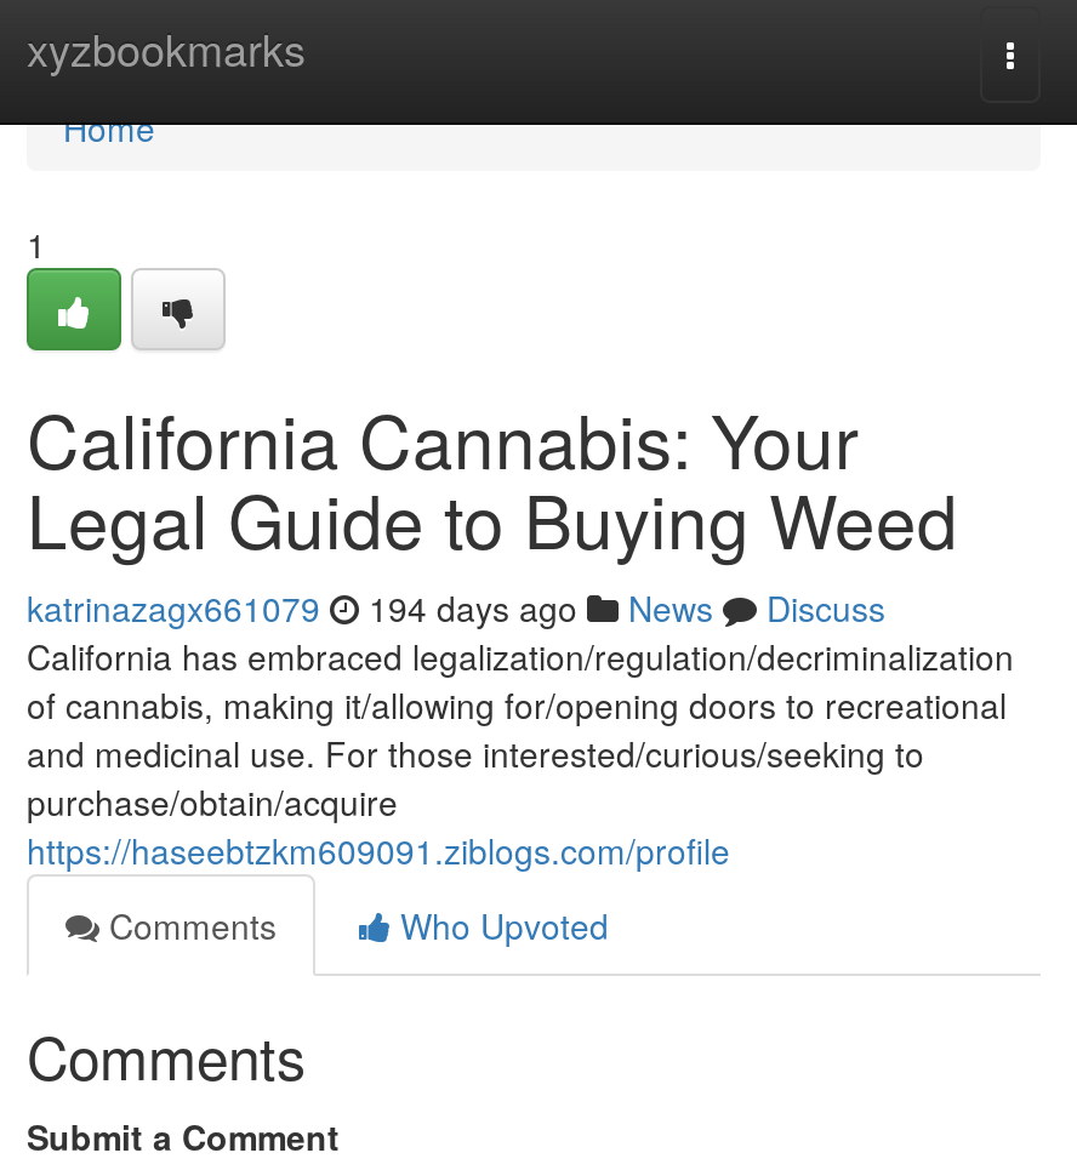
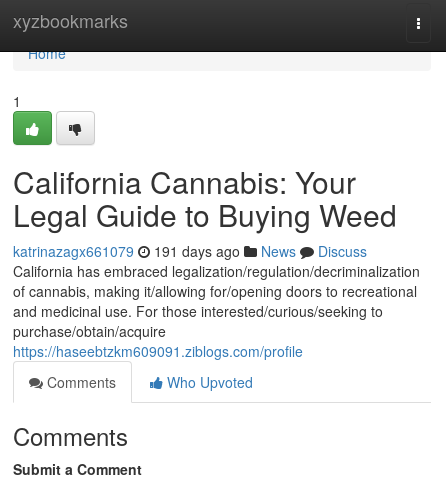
- katrinazagx661079 194 days ago News Discuss
+ katrinazagx661079 191 days ago News Discuss
